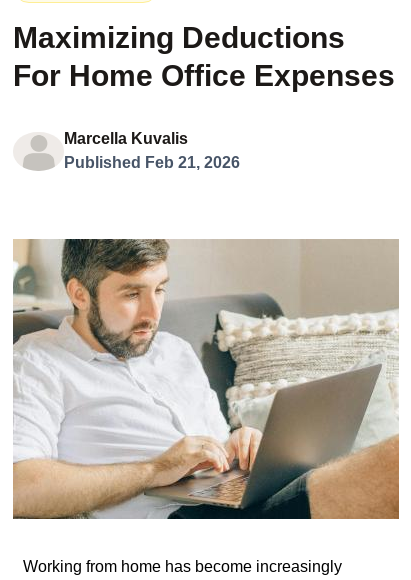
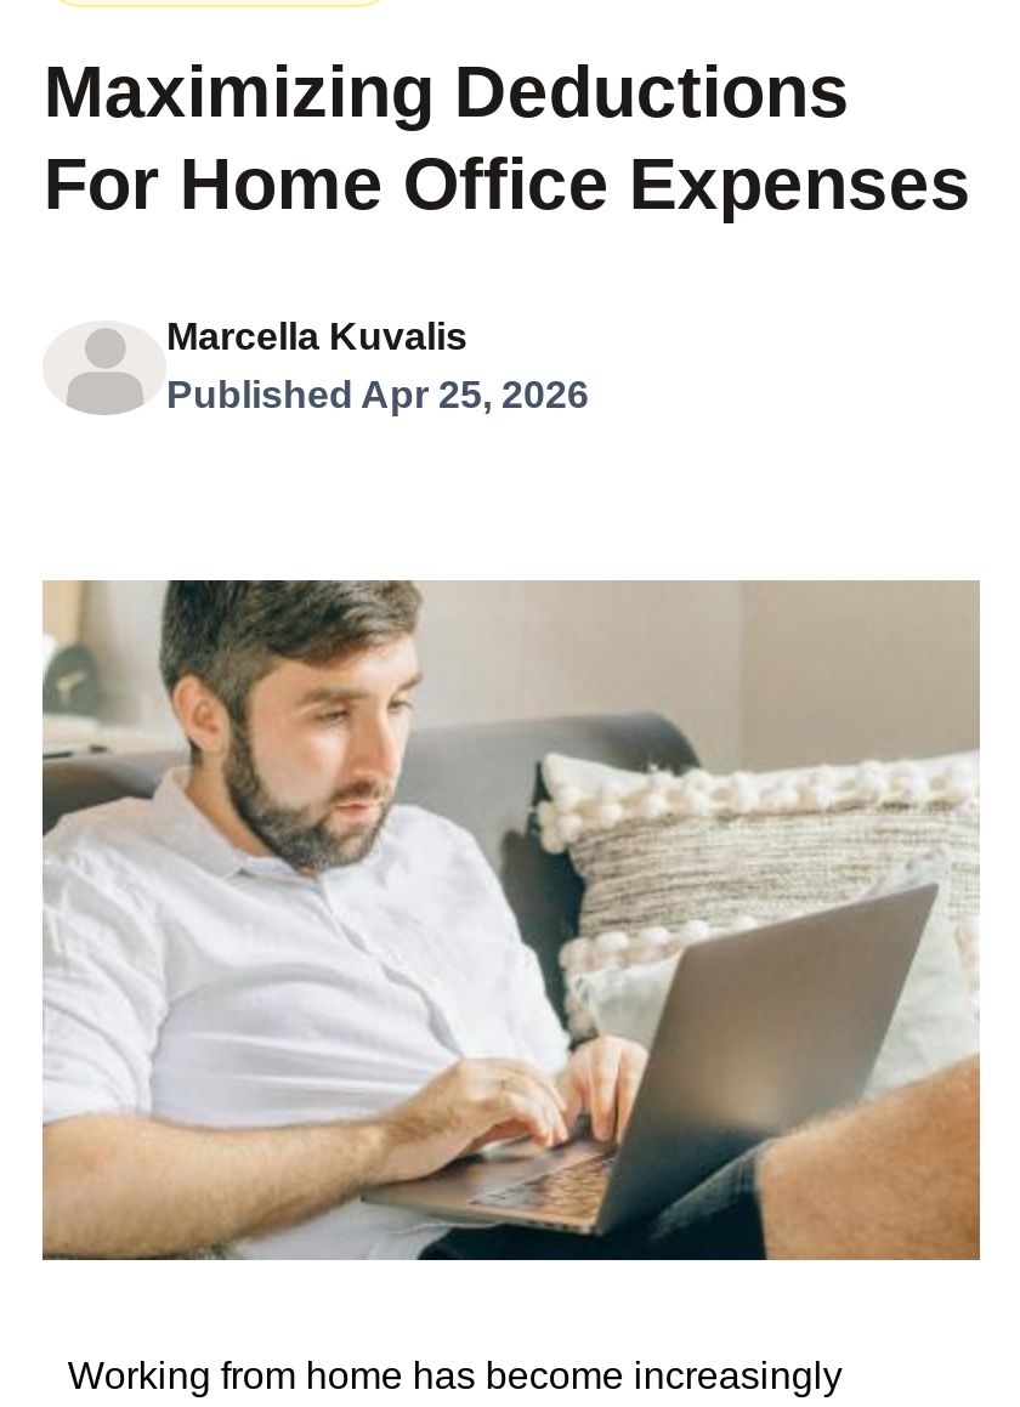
- Published Feb 21, 2026
+ Published Apr 25, 2026
